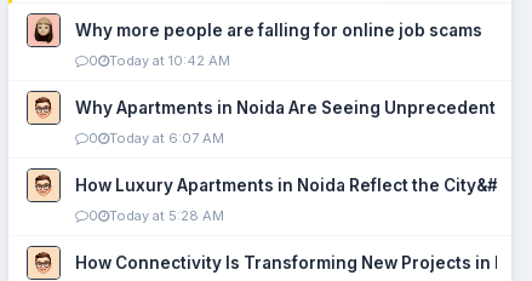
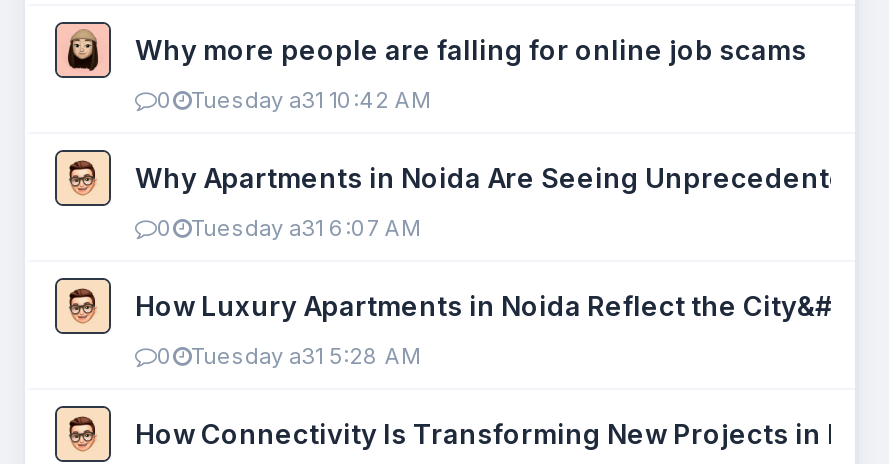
- 0 Today at 10:42 AM
+ 0 Tuesday a31 10:42 AM

- 0 Today at 6:07 AM
+ 0 Tuesday a31 6:07 AM

- 0 Today at 5:28 AM
+ 0 Tuesday a31 5:28 AM
